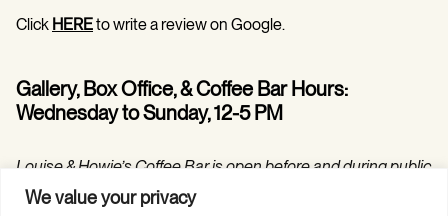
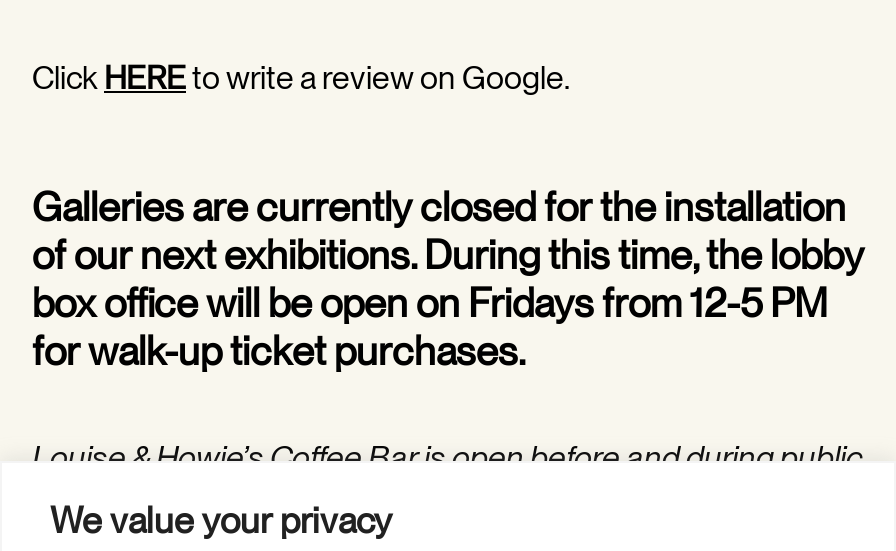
- Gallery, Box Office, & Coffee Bar Hours:
- Wednesday to Sunday, 12-5 PM
+ Galleries are currently closed for the installation
+ of our next exhibitions. During this time, the lobby
+ box office will be open on Fridays from 12-5 PM
+ for walk-up ticket purchases.
